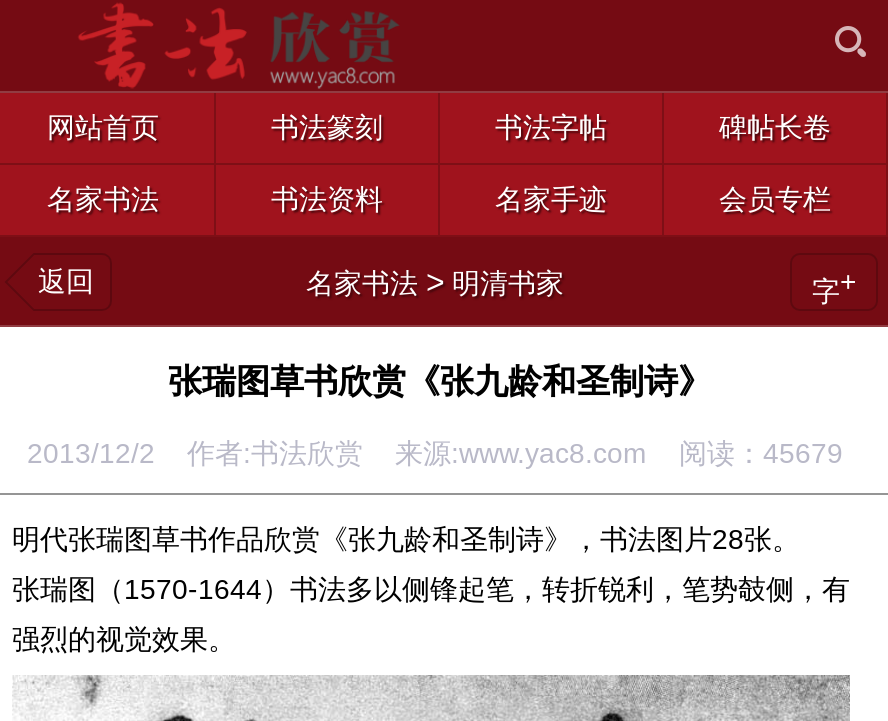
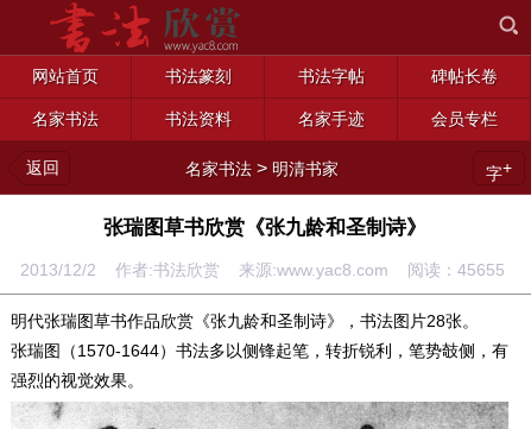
- 2013/12/2 作者:书法欣赏 来源:www.yac8.com 阅读：45679
+ 2013/12/2 作者:书法欣赏 来源:www.yac8.com 阅读：45655
